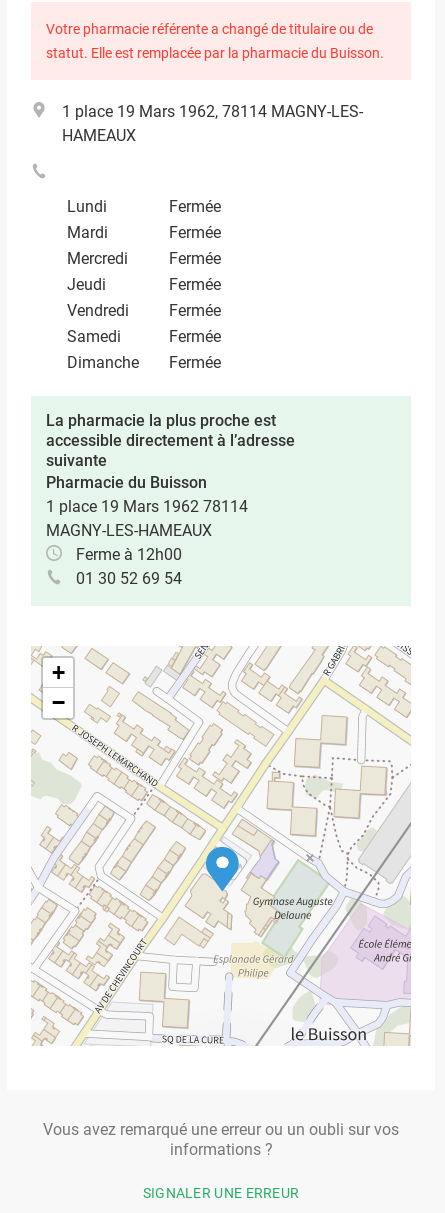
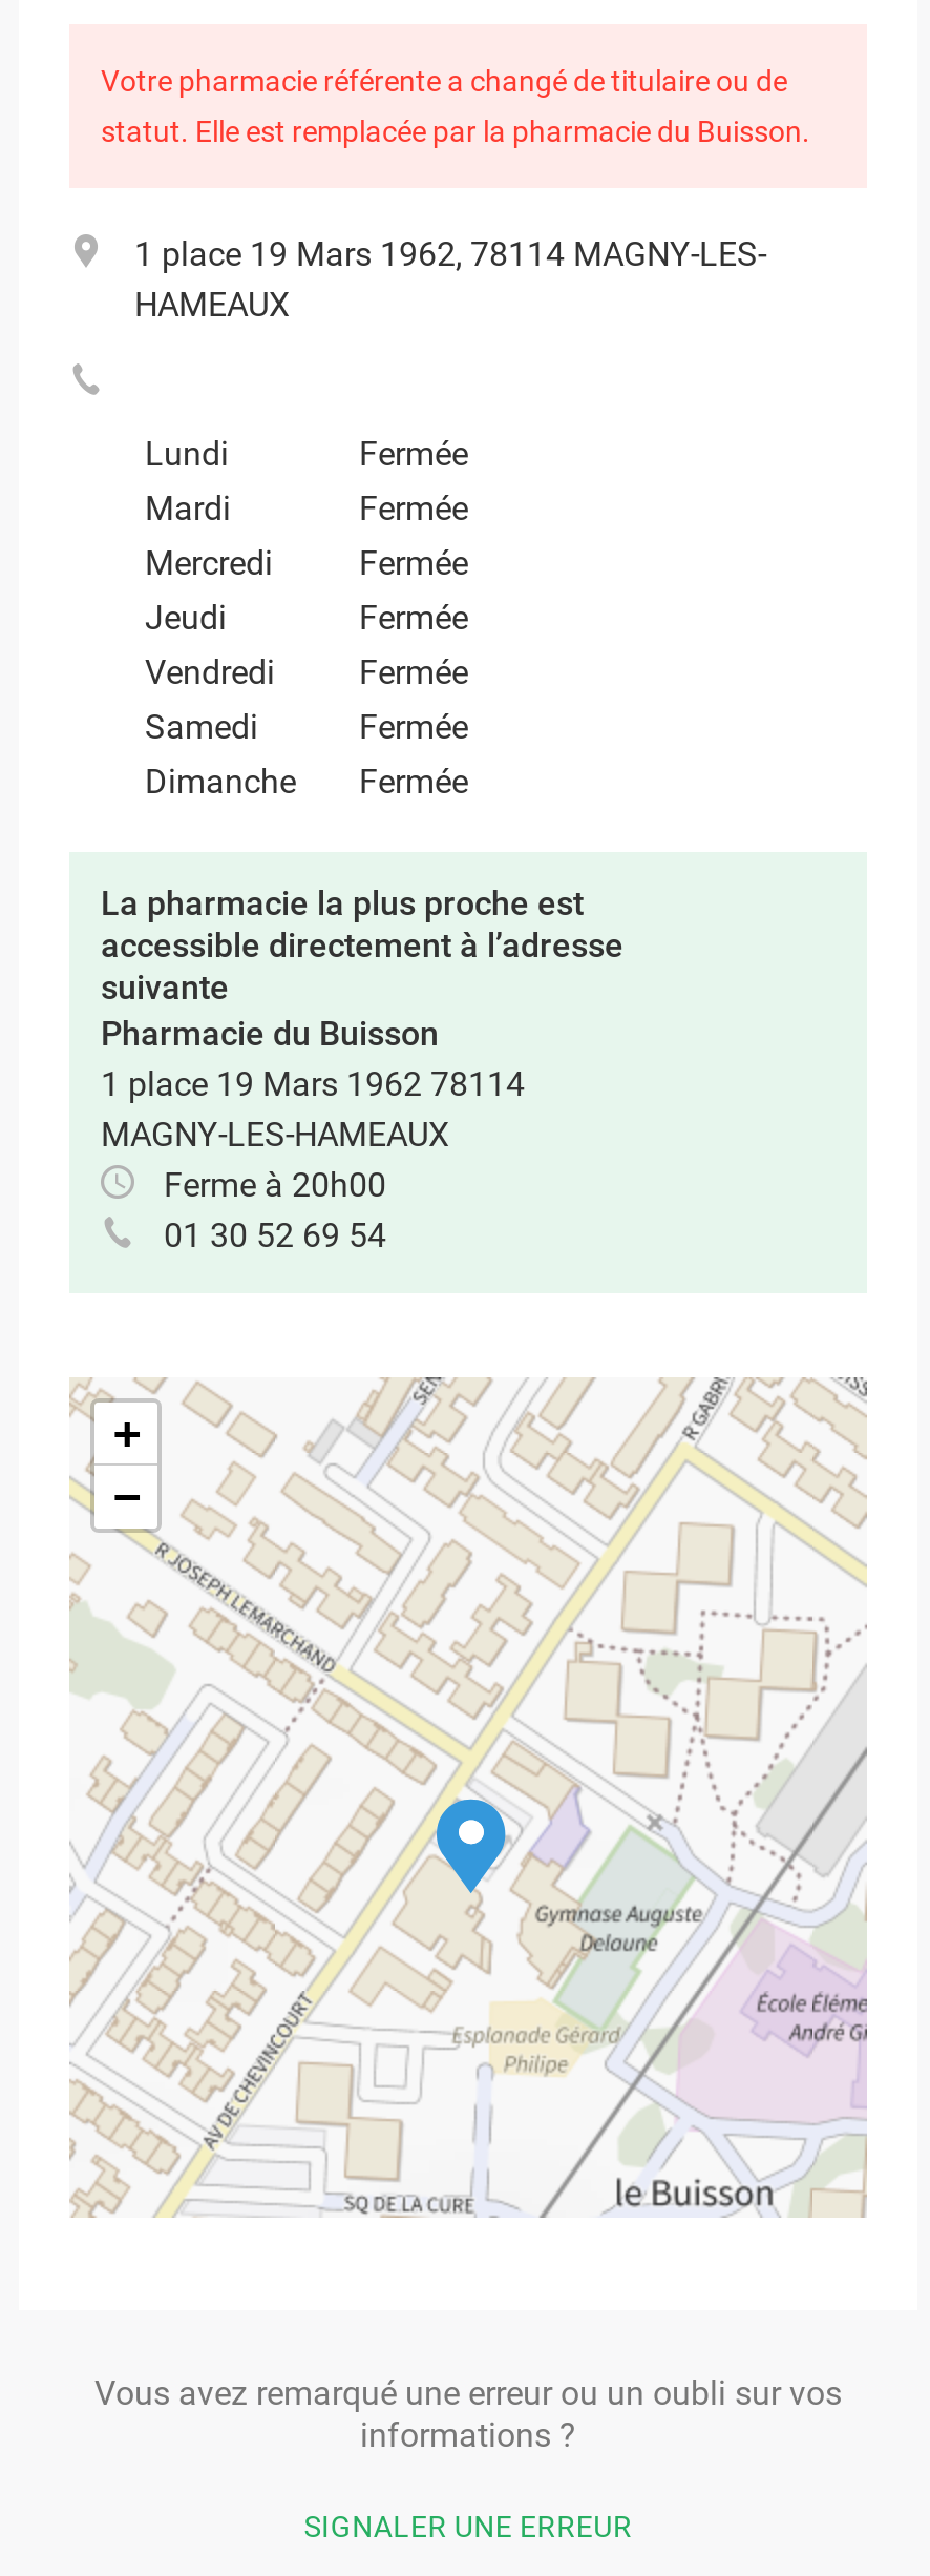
- Ferme à 12h00
+ Ferme à 20h00
